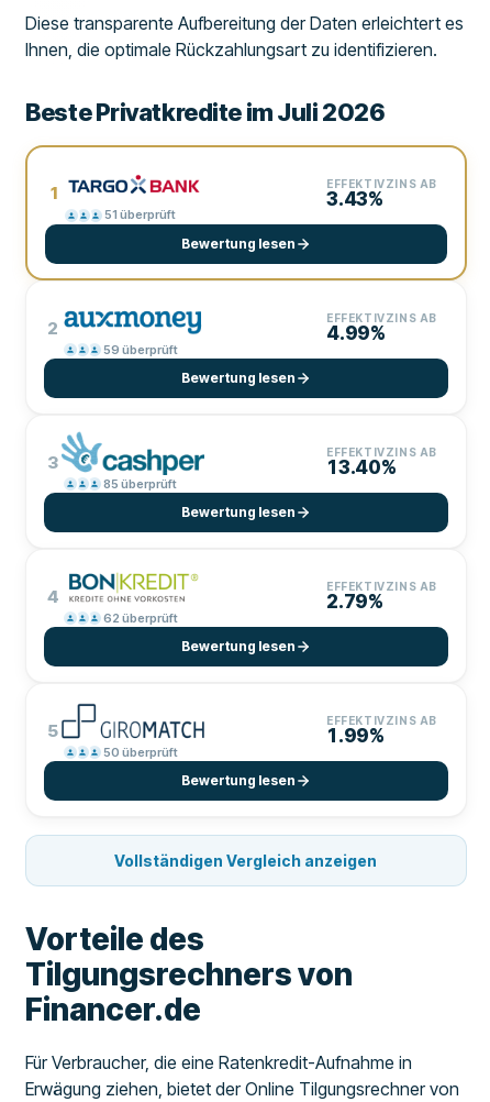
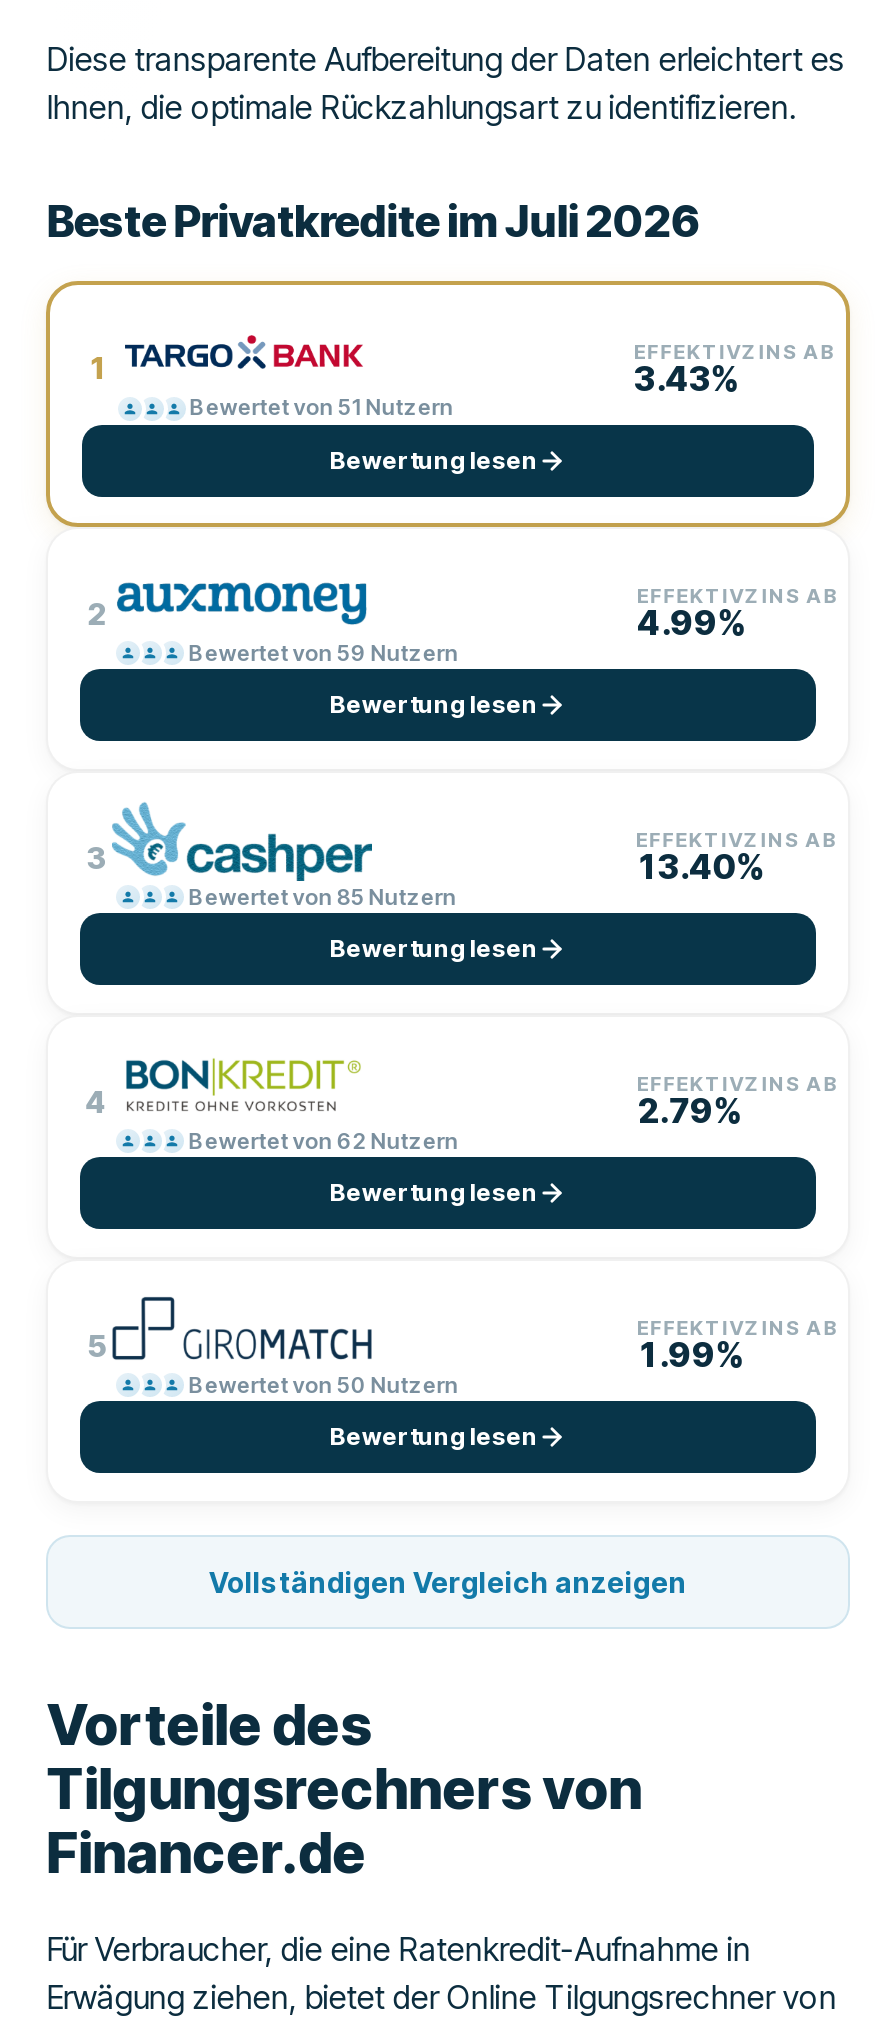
- 51 überprüft
+ Bewertet von 51 Nutzern

- 59 überprüft
+ Bewertet von 59 Nutzern

- 85 überprüft
+ Bewertet von 85 Nutzern

- 62 überprüft
+ Bewertet von 62 Nutzern

- 50 überprüft
+ Bewertet von 50 Nutzern
